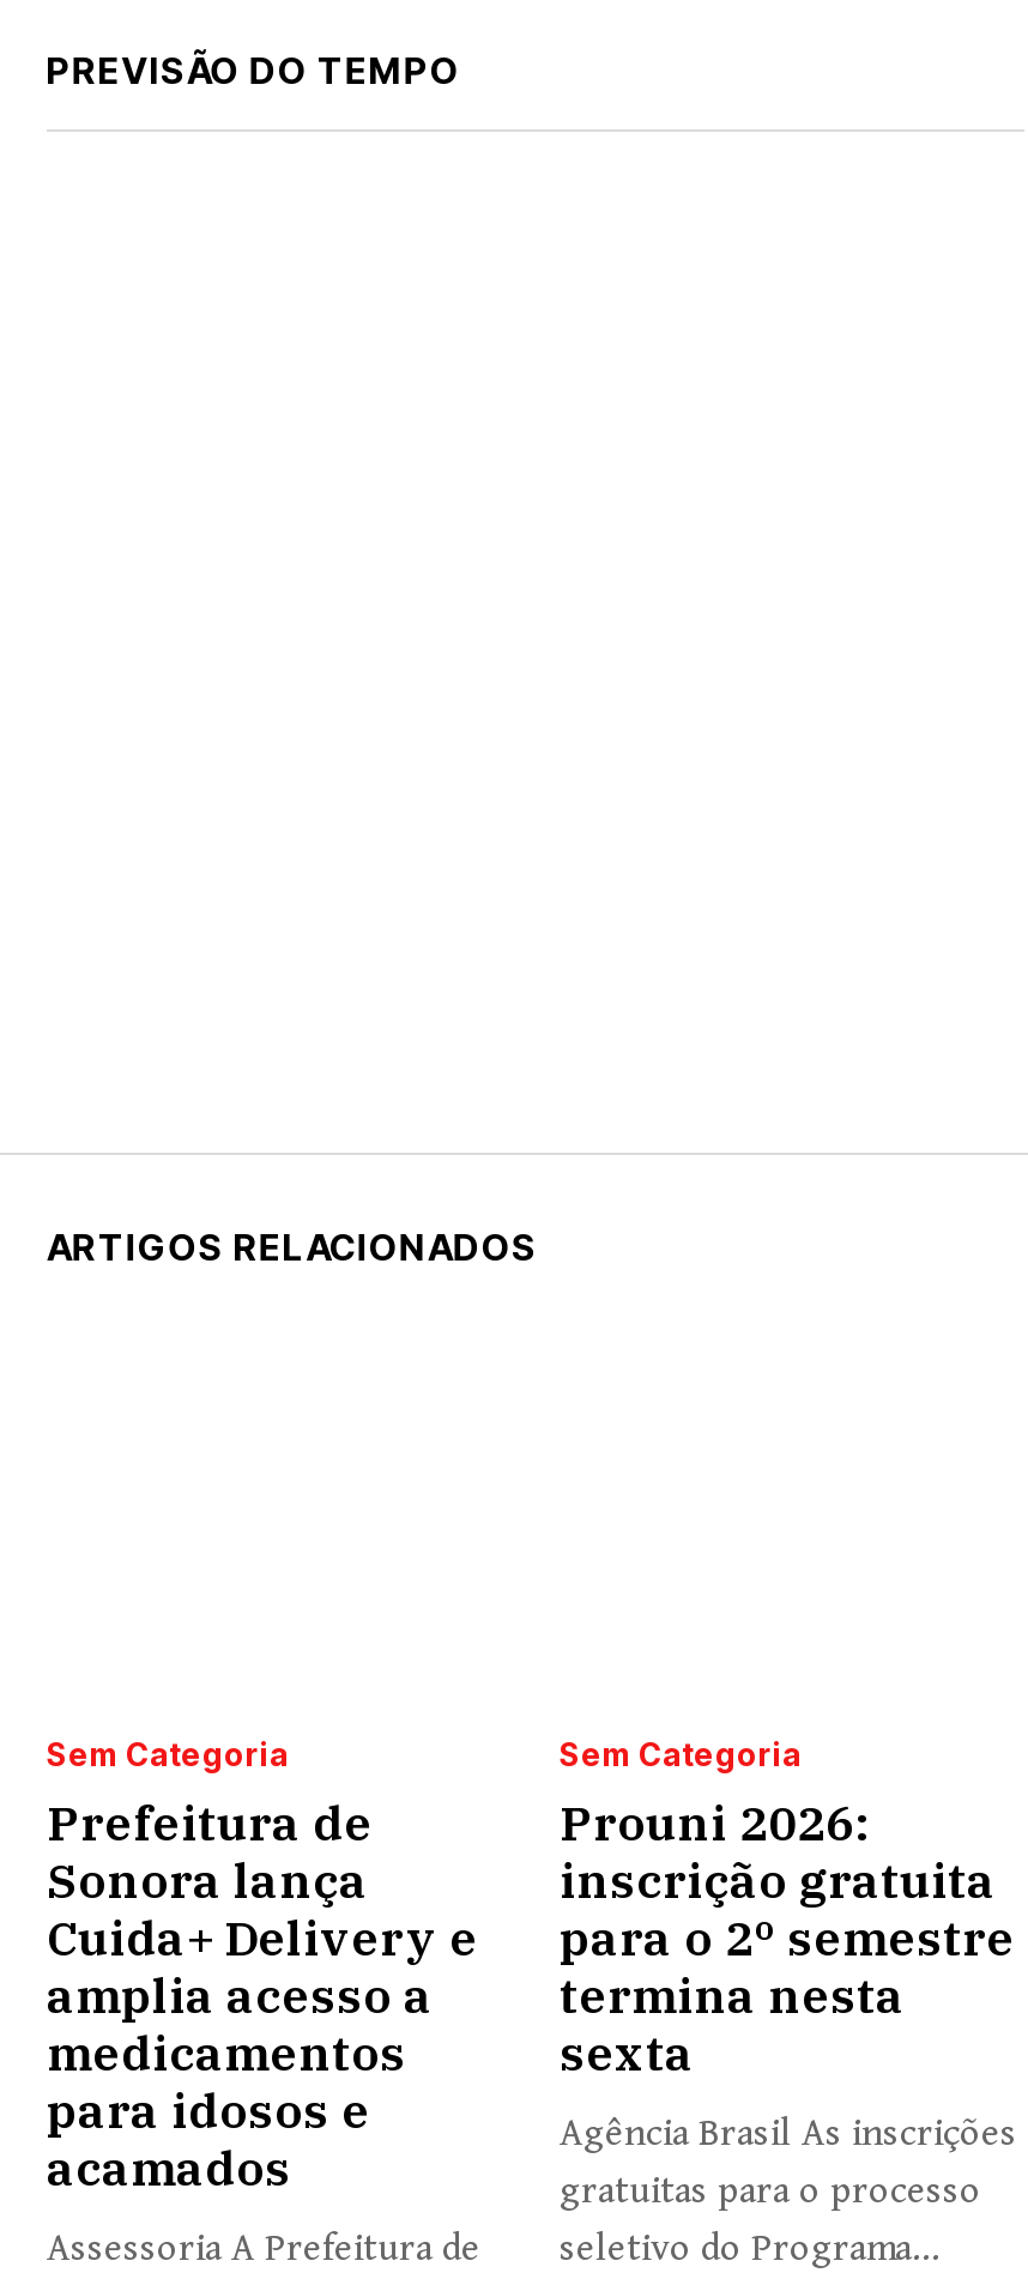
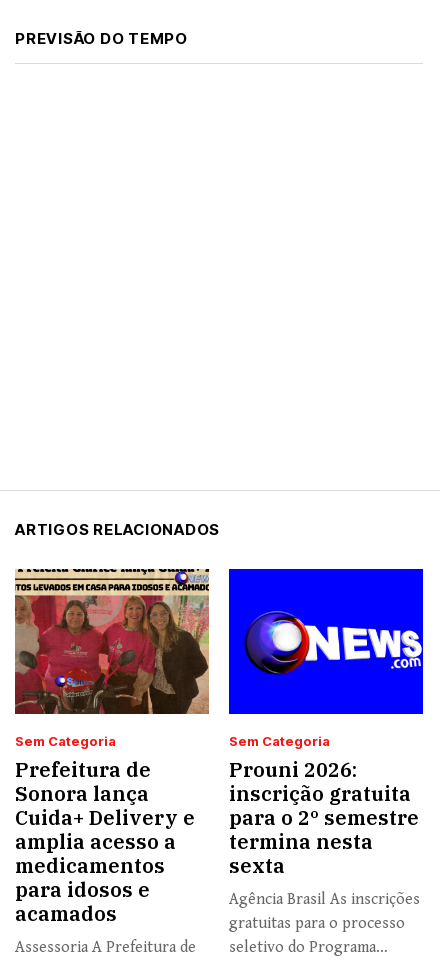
+ [image]

+ [image]
